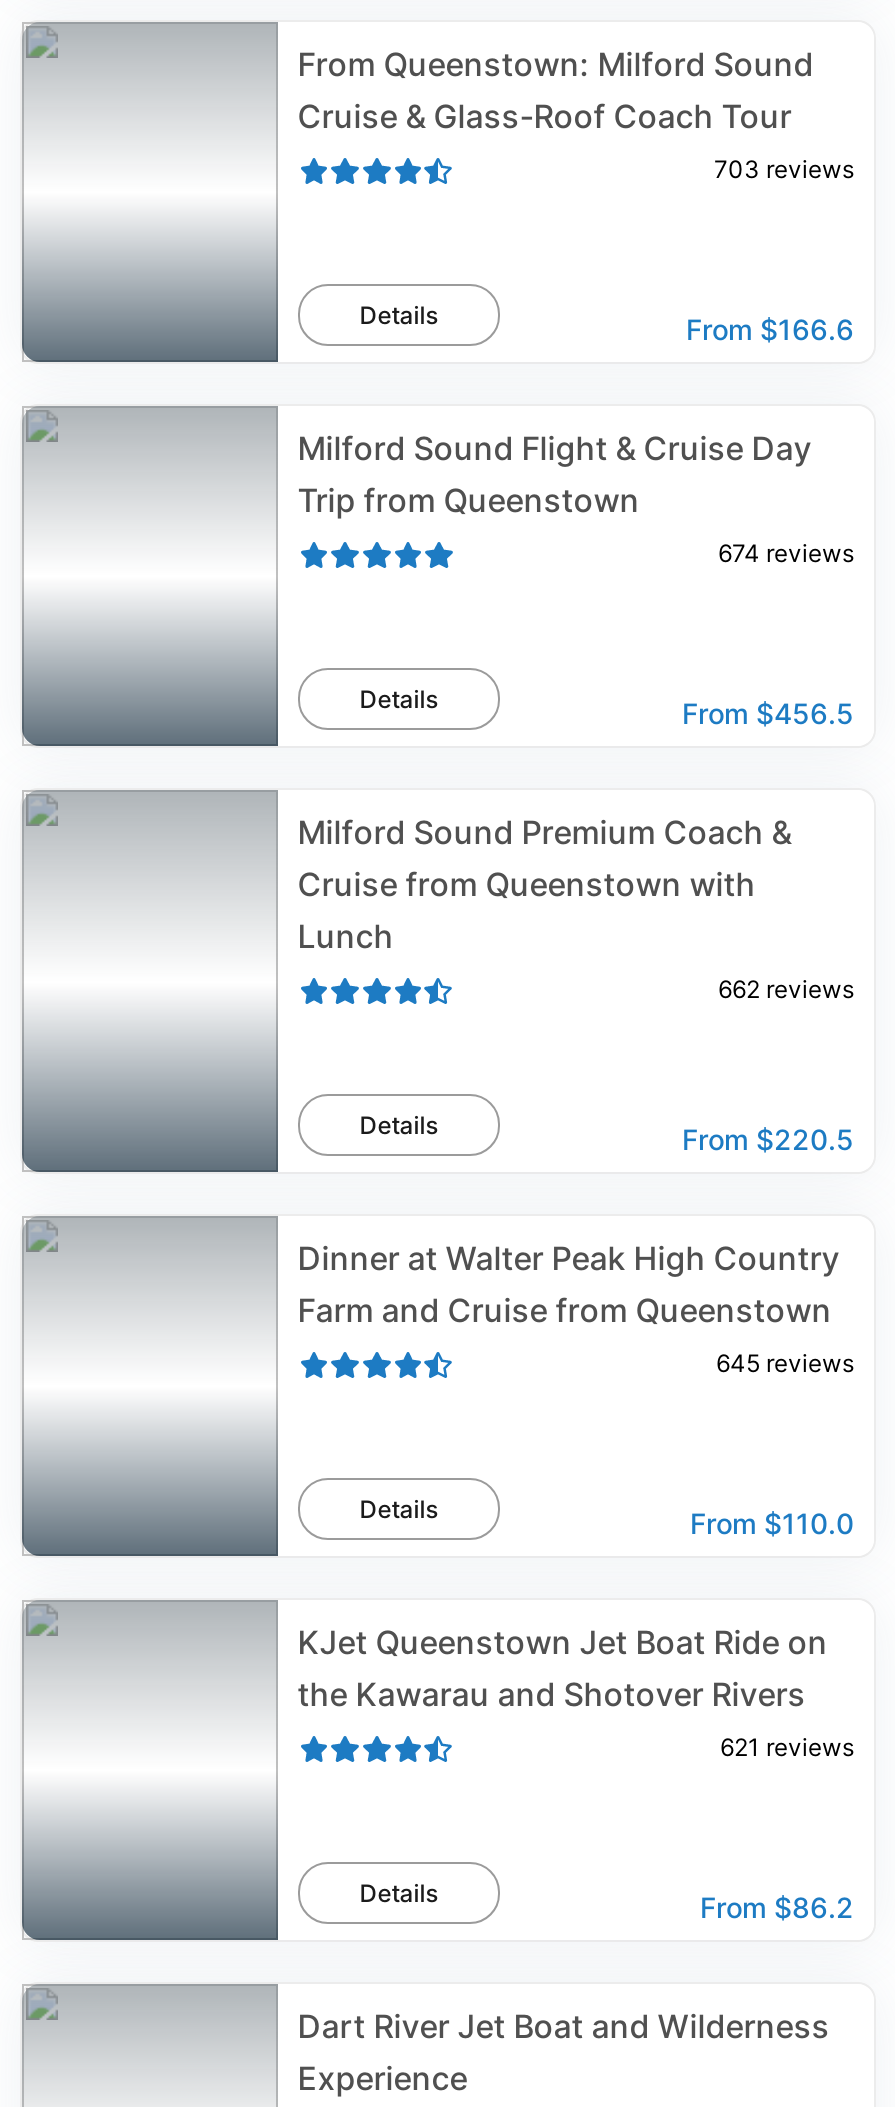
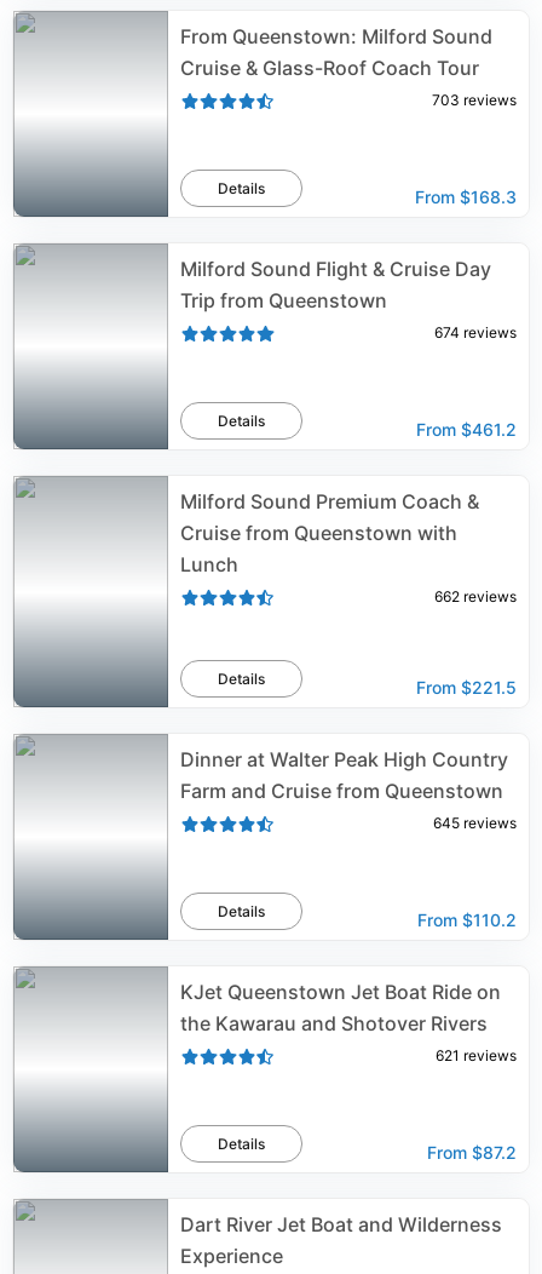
- From $166.6
+ From $168.3

- From $456.5
+ From $461.2

- From $220.5
+ From $221.5

- From $110.0
+ From $110.2

- From $86.2
+ From $87.2
